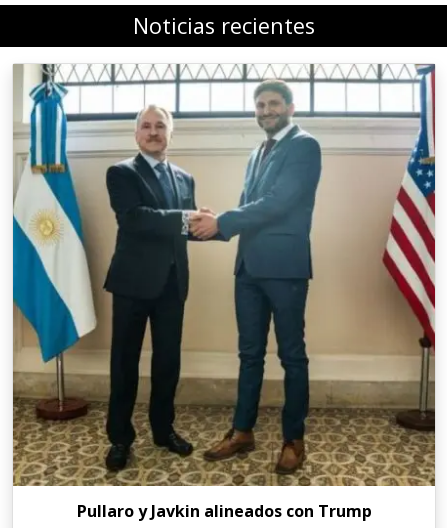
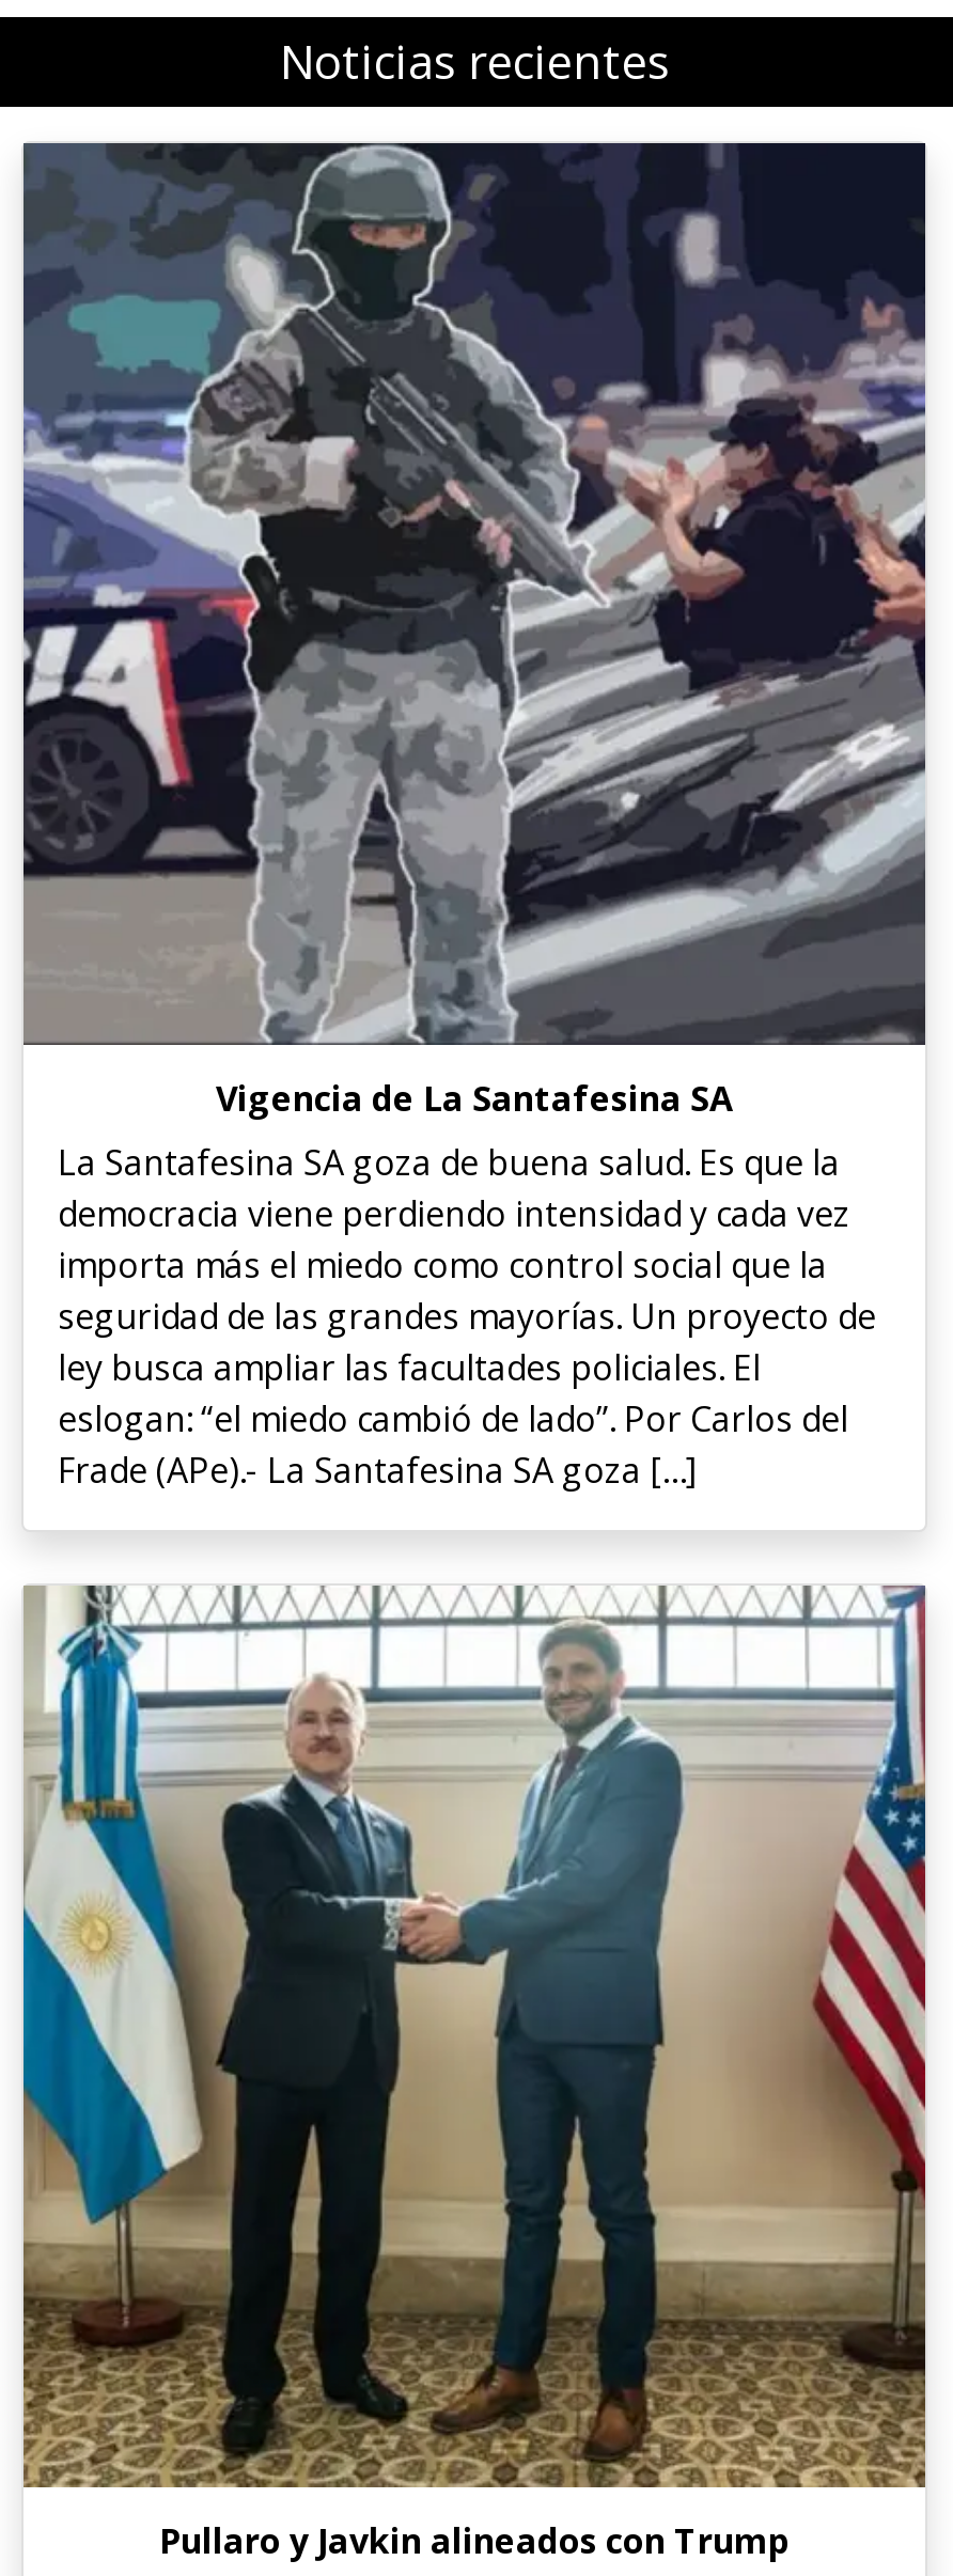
+ [image]
+ Vigencia de La Santafesina SA
+ La Santafesina SA goza de buena salud. Es que la
+ democracia viene perdiendo intensidad y cada vez
+ importa más el miedo como control social que la
+ seguridad de las grandes mayorías. Un proyecto de
+ ley busca ampliar las facultades policiales. El
+ eslogan: “el miedo cambió de lado”. Por Carlos del
+ Frade (APe).- La Santafesina SA goza […]
